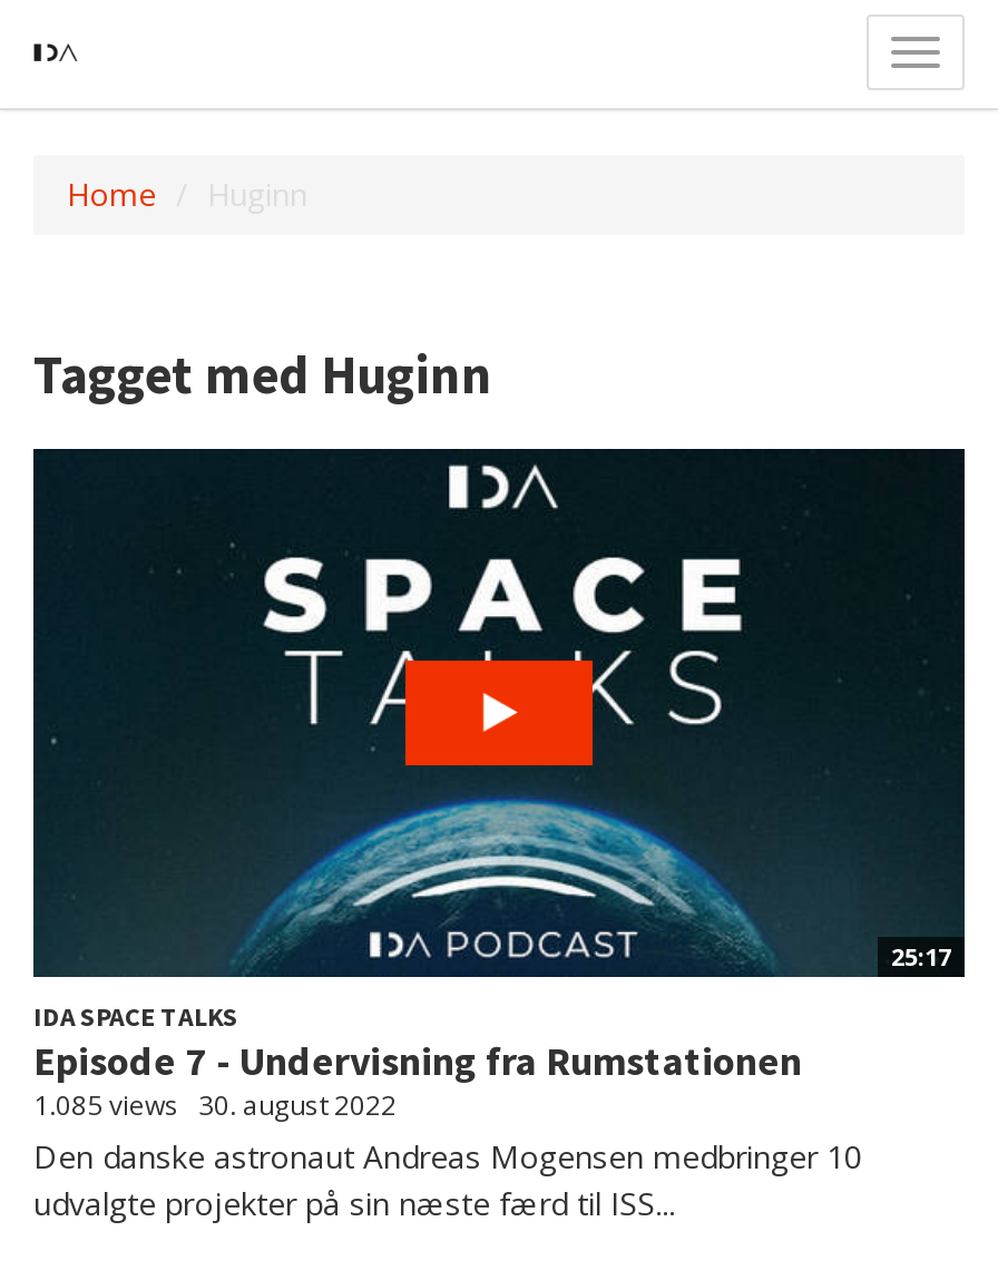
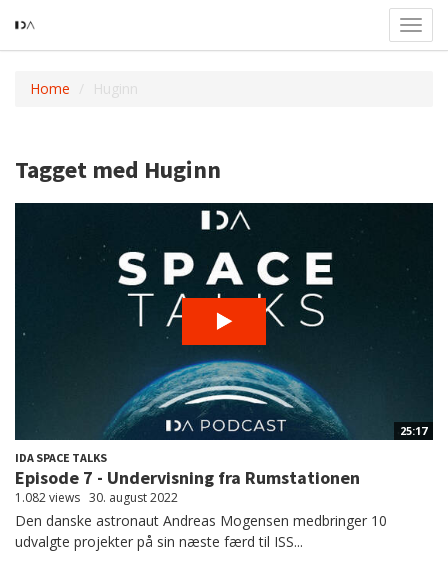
- 1.085 views 30. august 2022
+ 1.082 views 30. august 2022
